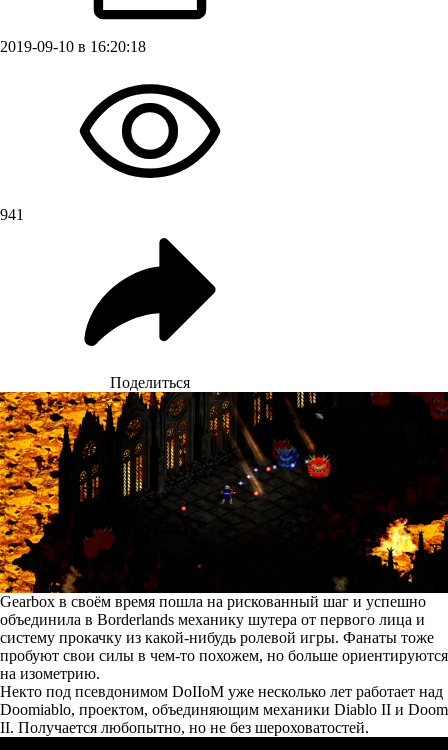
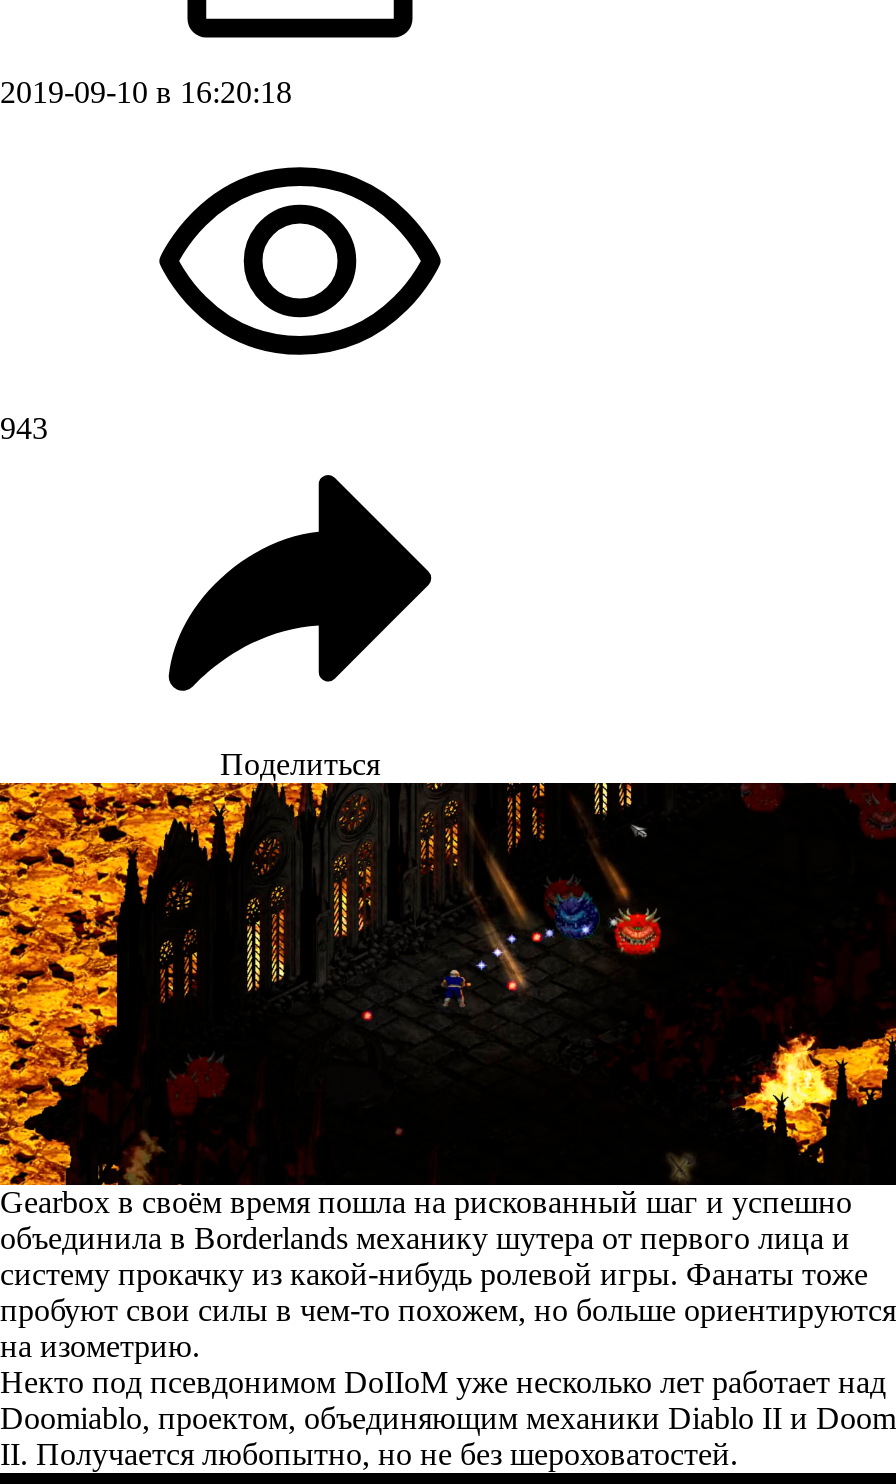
- 941
+ 943
